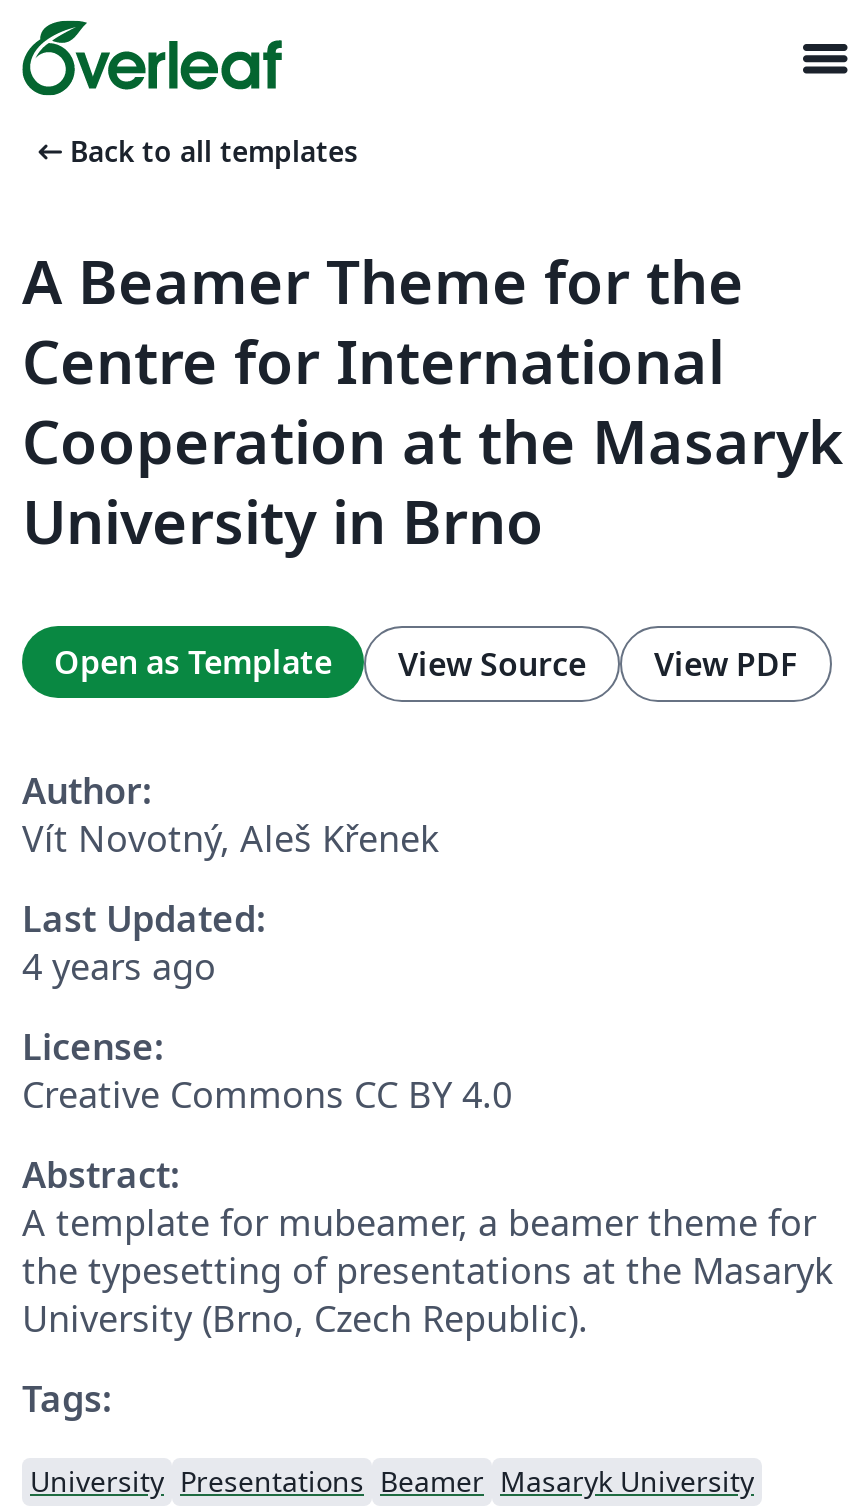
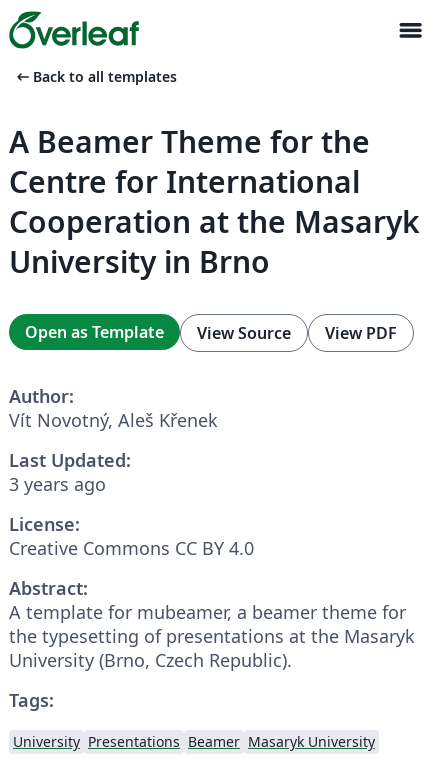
- 4 years ago
+ 3 years ago
